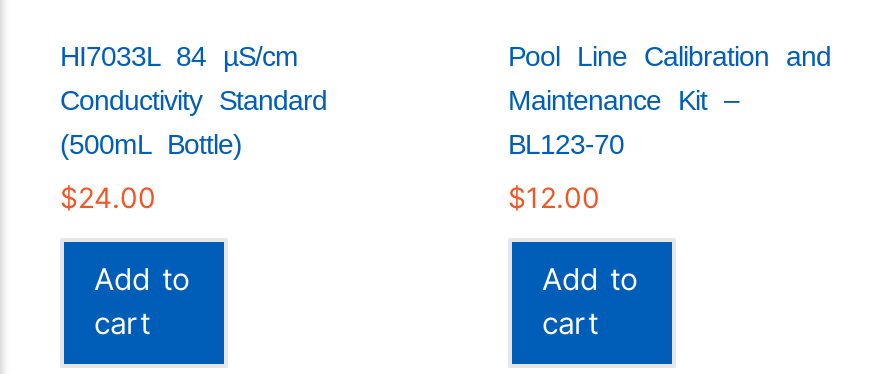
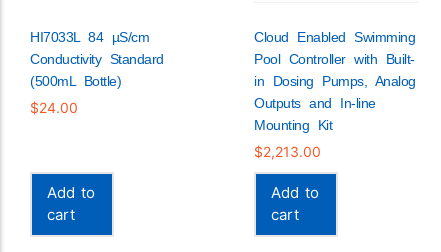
- Pool Line Calibration and
- Maintenance Kit –
- BL123-70
+ Cloud Enabled Swimming
+ Pool Controller with Built-
+ in Dosing Pumps, Analog
+ Outputs and In-line
+ Mounting Kit

- $12.00
+ $2,213.00
